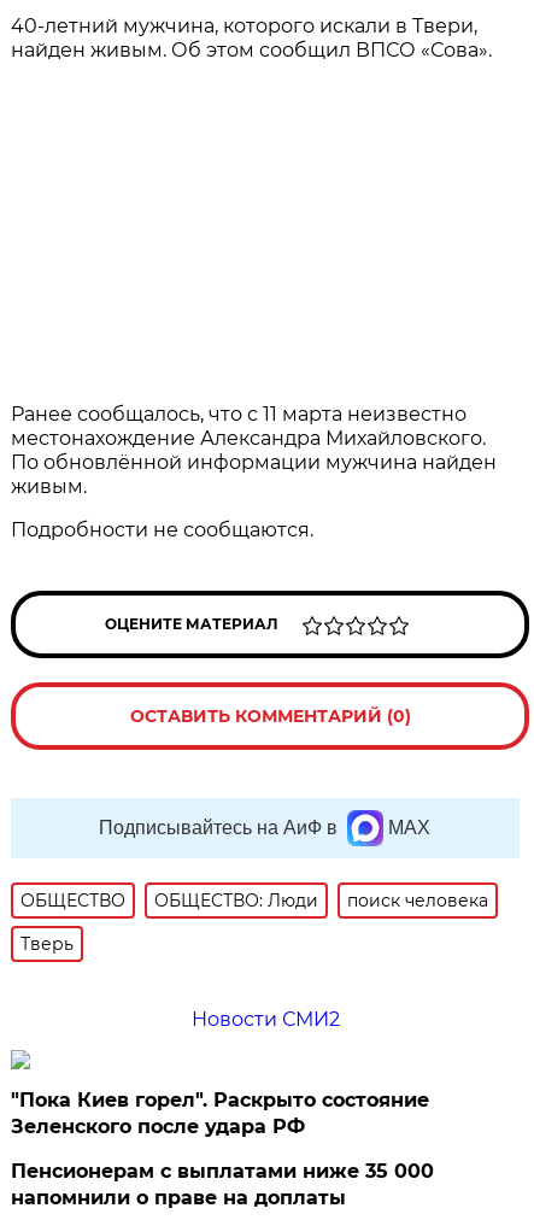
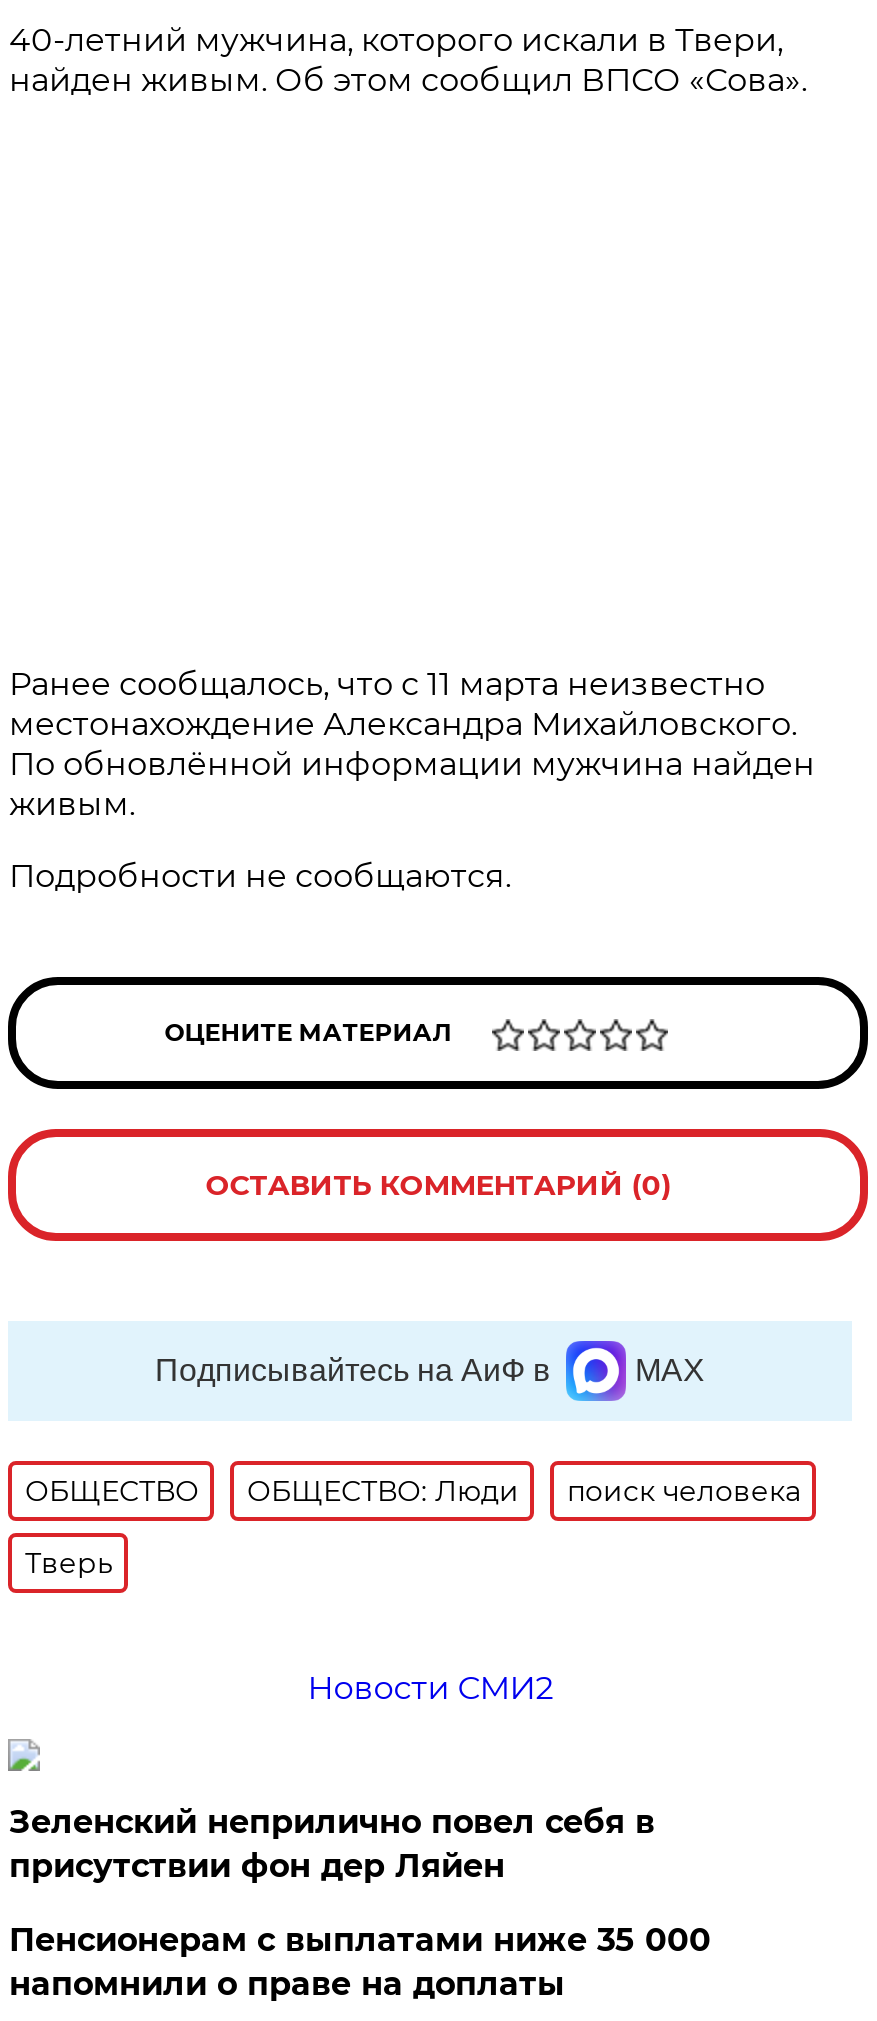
- "Пока Киев горел". Раскрыто состояние
- Зеленского после удара РФ
+ Зеленский неприлично повел cебя в
+ присутствии фон дер Ляйен
